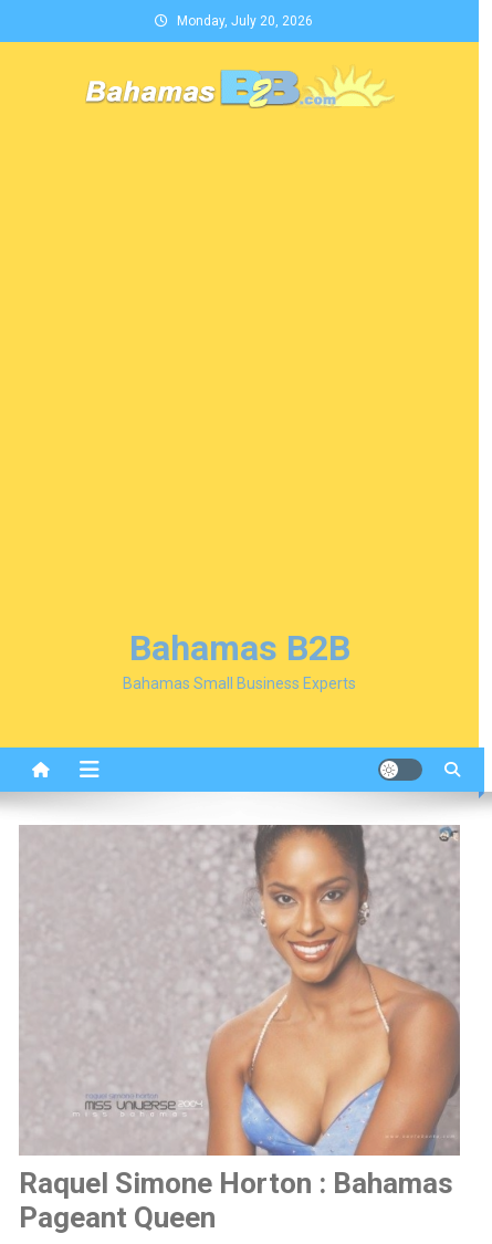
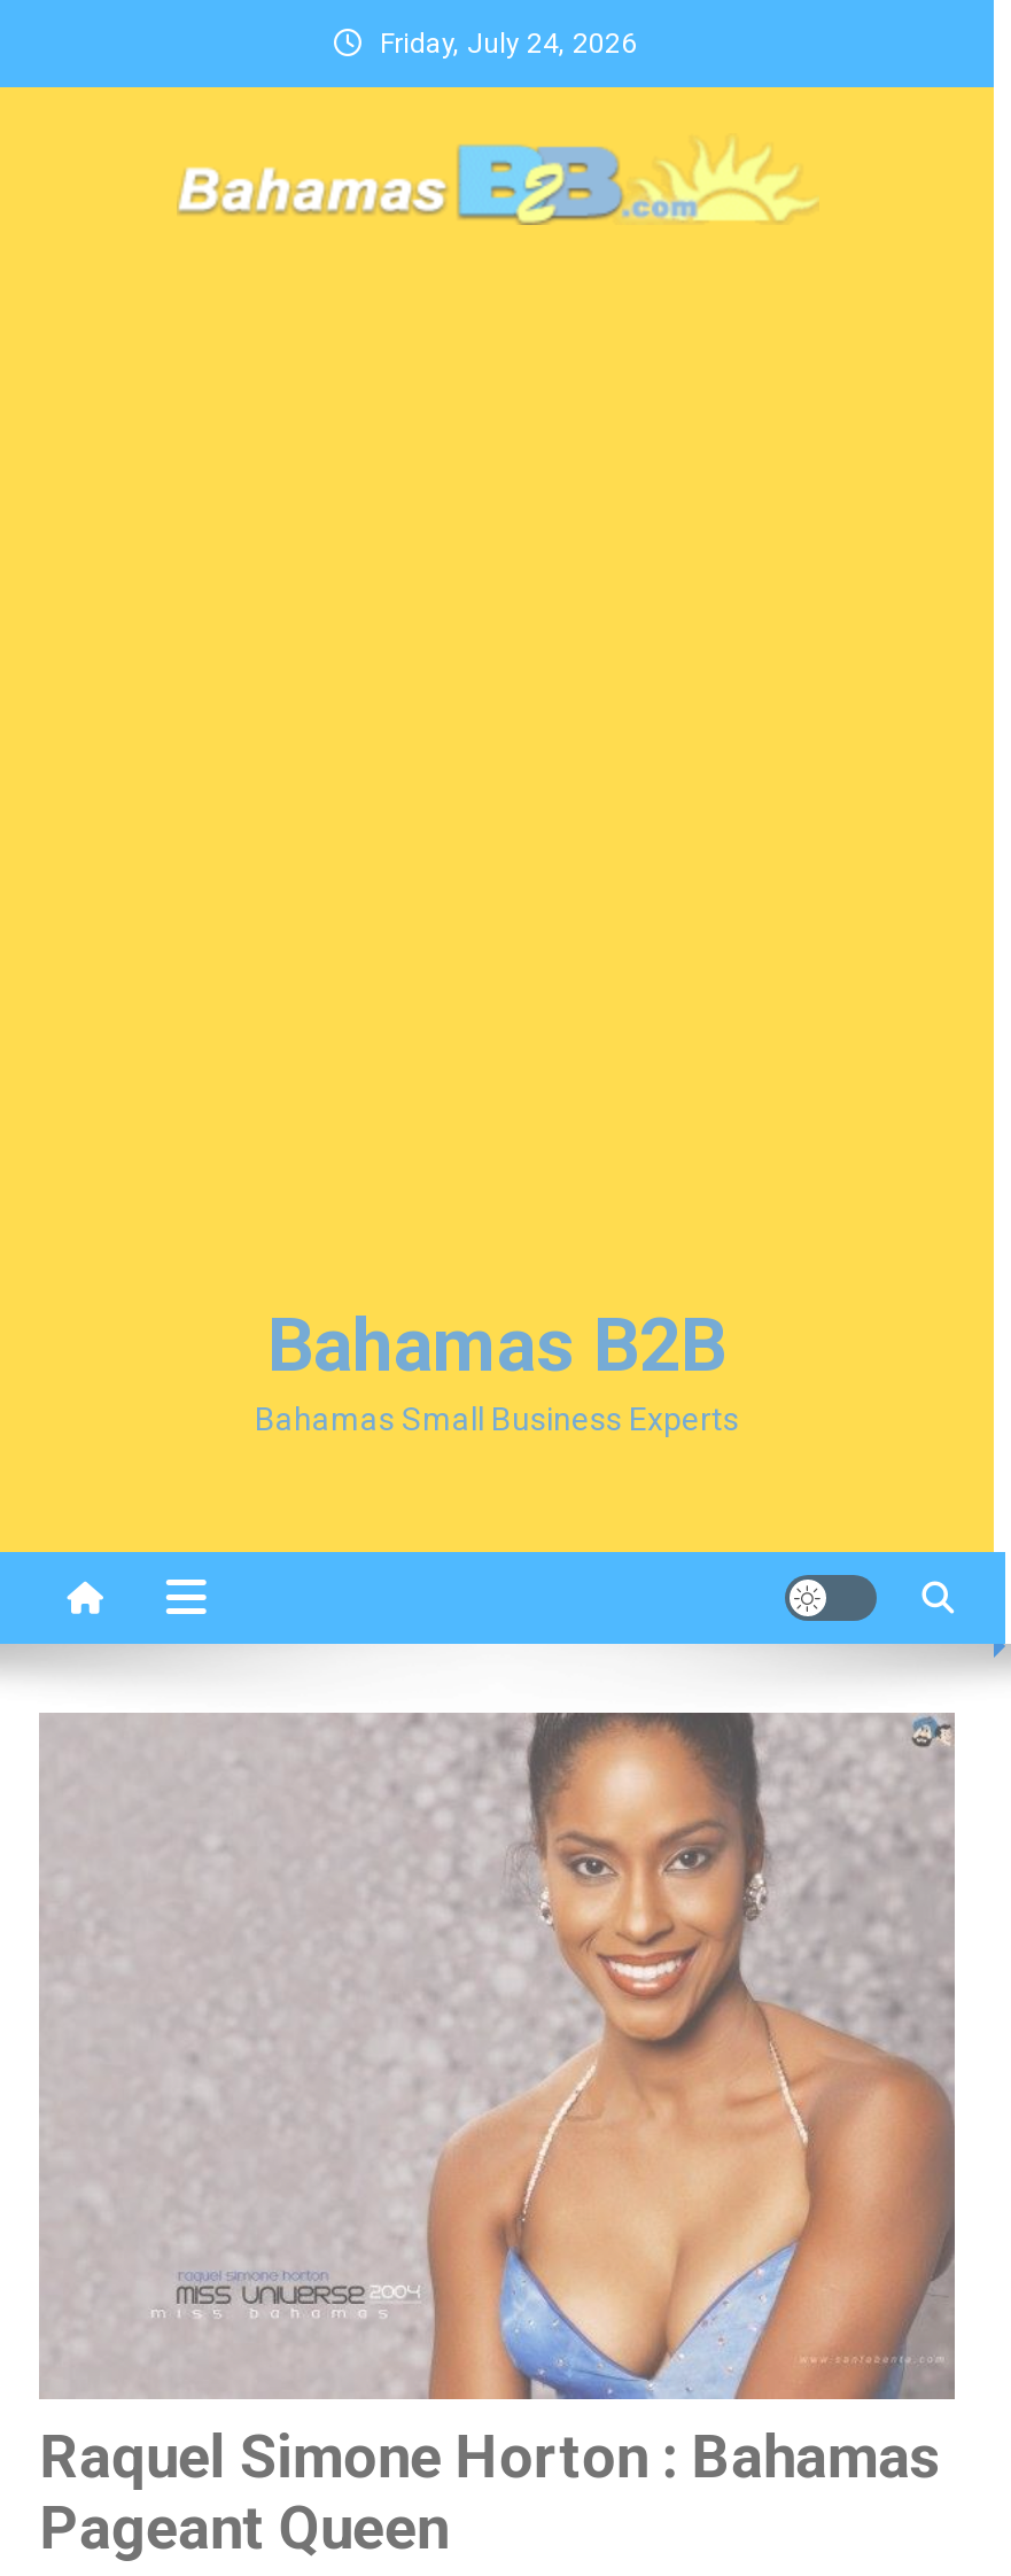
- Monday, July 20, 2026
+ Friday, July 24, 2026
